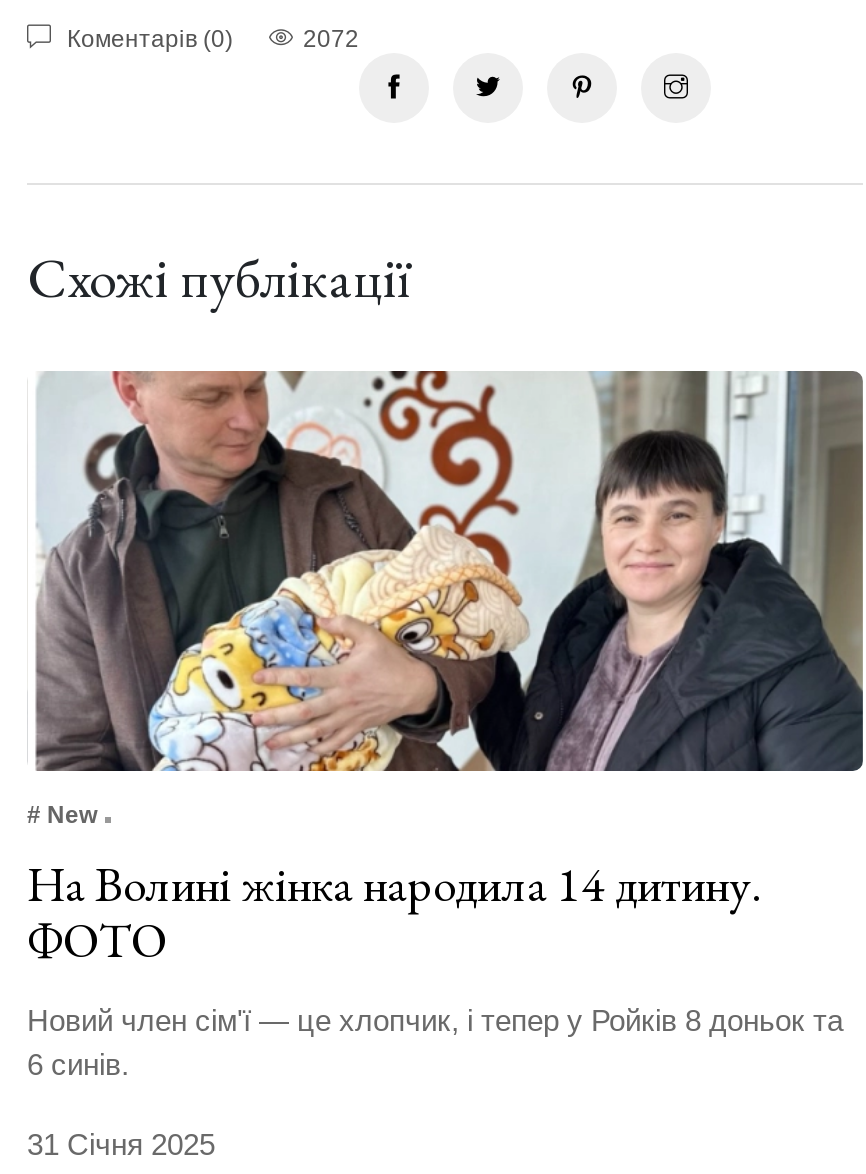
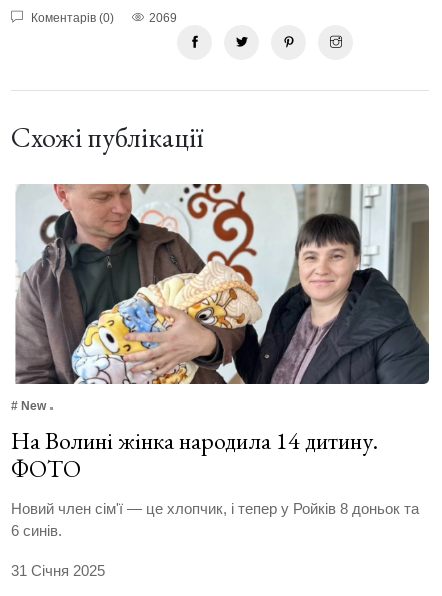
- 2072
+ 2069
